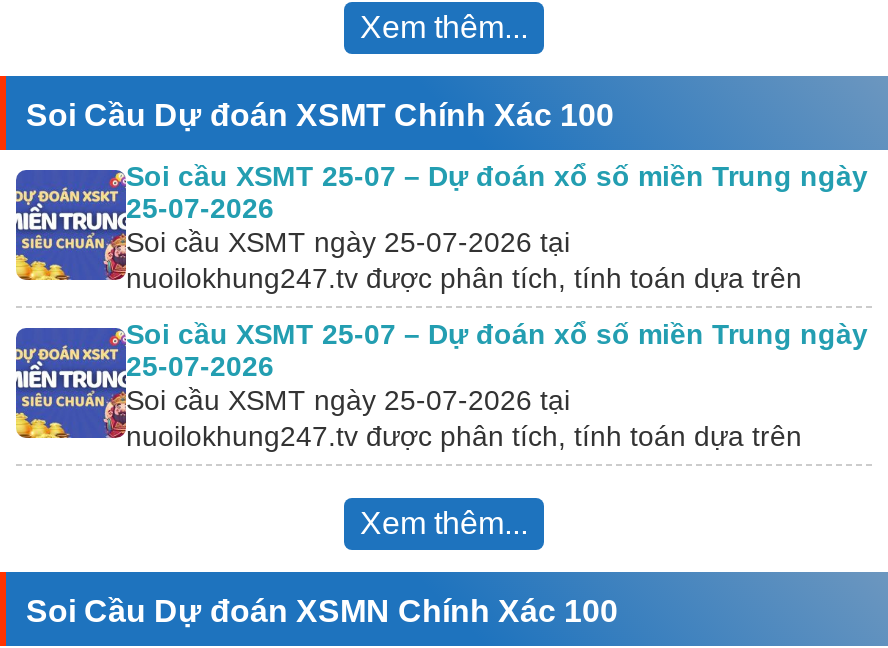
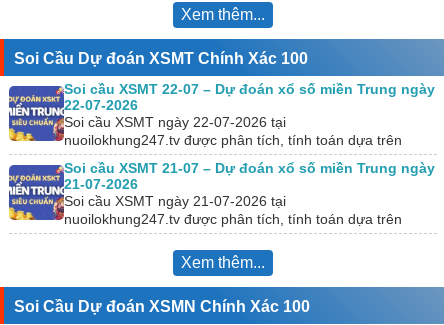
- Soi cầu XSMT 25-07 – Dự đoán xổ số miền Trung ngày
+ Soi cầu XSMT 22-07 – Dự đoán xổ số miền Trung ngày

- 25-07-2026
+ 22-07-2026

- Soi cầu XSMT ngày 25-07-2026 tại
+ Soi cầu XSMT ngày 22-07-2026 tại

- Soi cầu XSMT 25-07 – Dự đoán xổ số miền Trung ngày
+ Soi cầu XSMT 21-07 – Dự đoán xổ số miền Trung ngày

- 25-07-2026
+ 21-07-2026

- Soi cầu XSMT ngày 25-07-2026 tại
+ Soi cầu XSMT ngày 21-07-2026 tại
